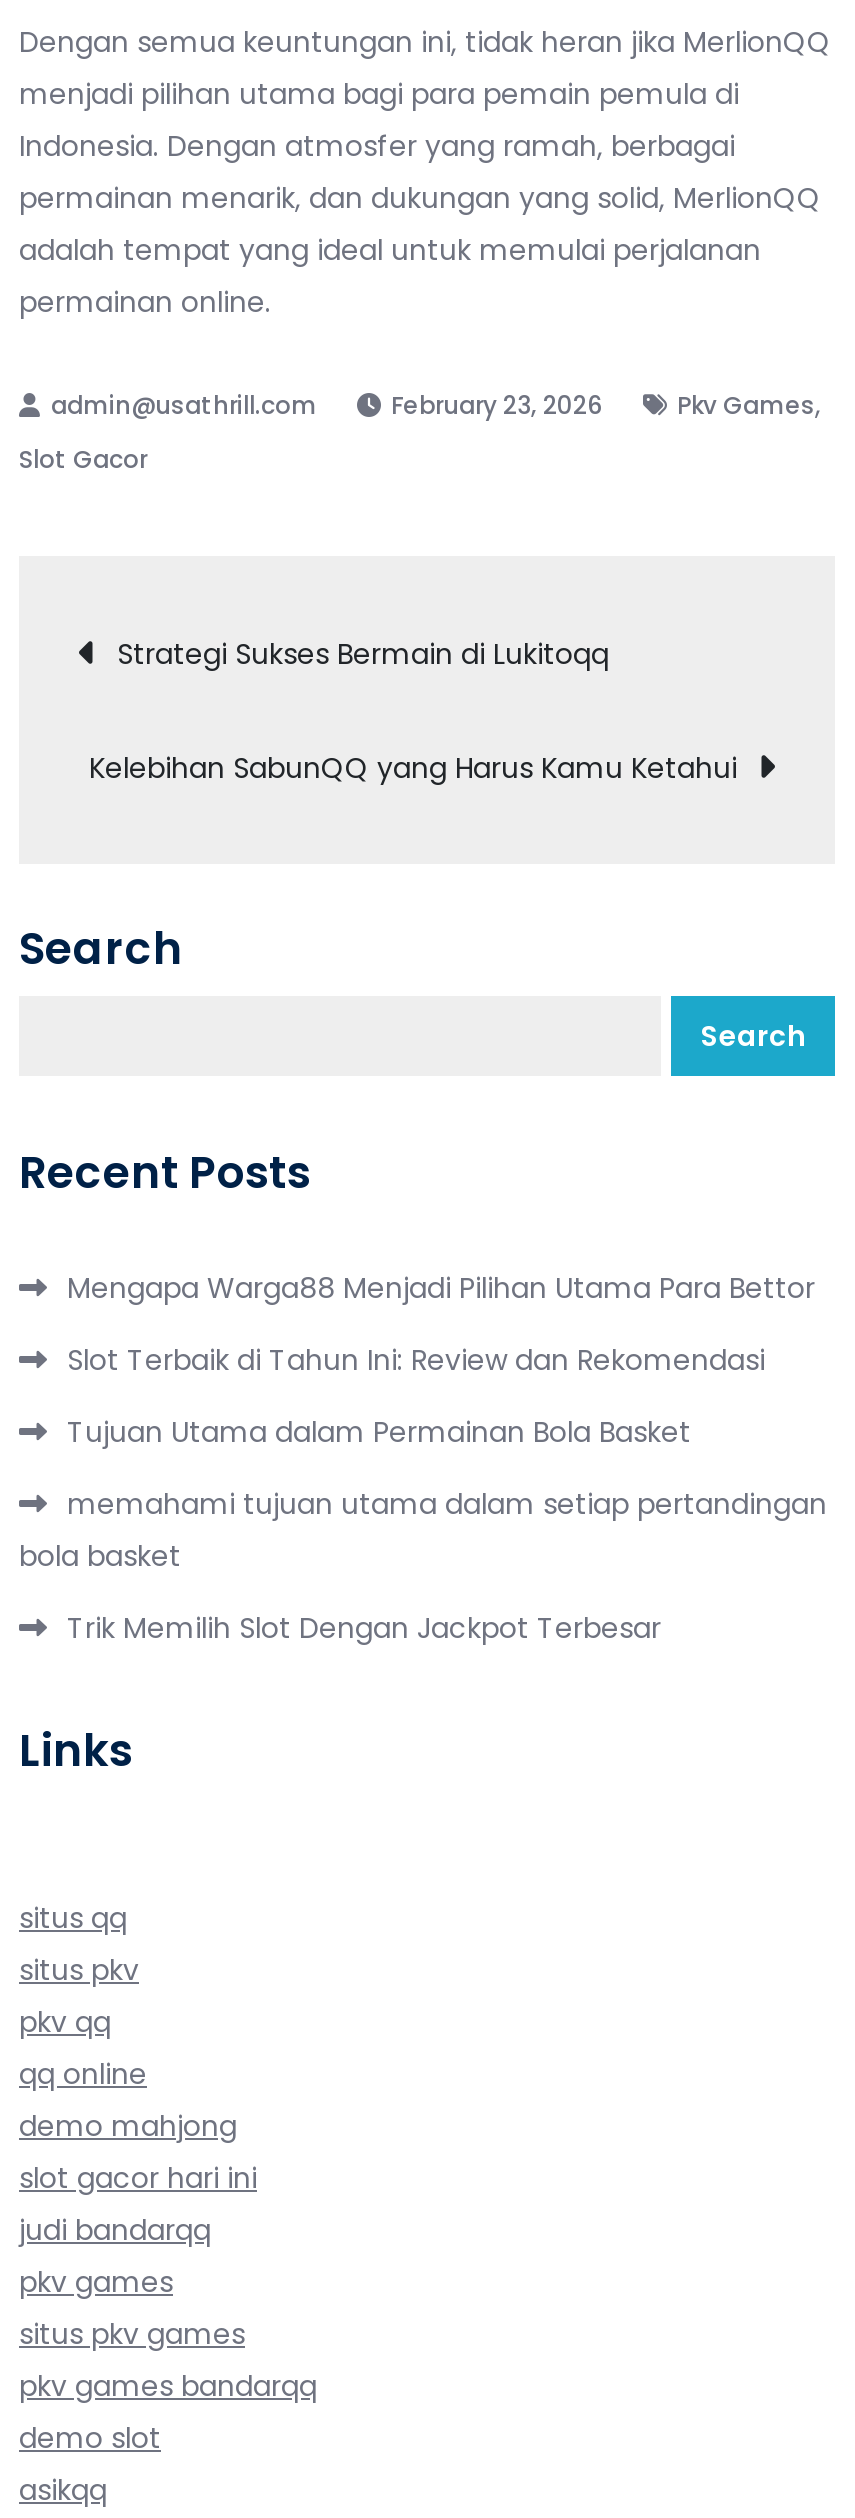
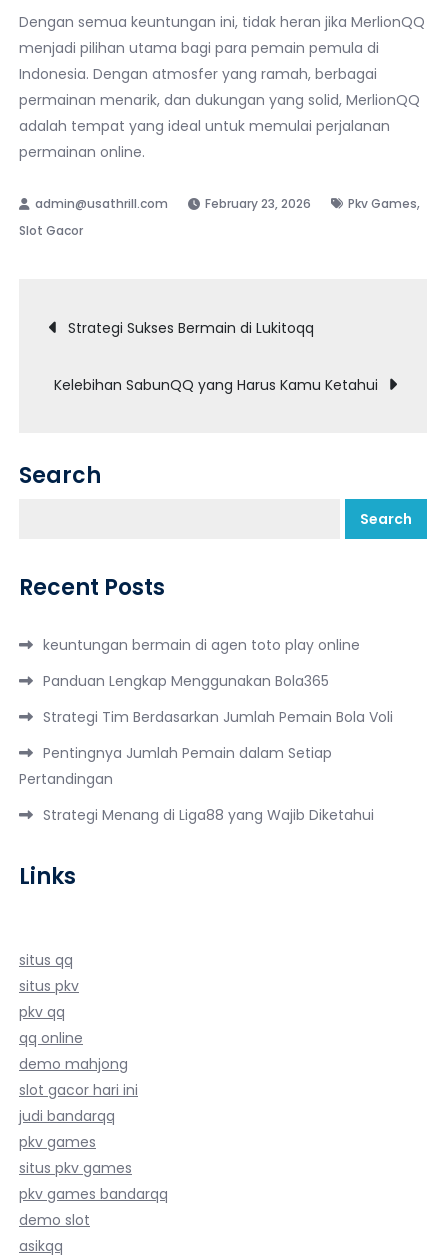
- Mengapa Warga88 Menjadi Pilihan Utama Para Bettor
+ keuntungan bermain di agen toto play online

- Slot Terbaik di Tahun Ini: Review dan Rekomendasi
+ Panduan Lengkap Menggunakan Bola365

- Tujuan Utama dalam Permainan Bola Basket
+ Strategi Tim Berdasarkan Jumlah Pemain Bola Voli

- memahami tujuan utama dalam setiap pertandingan
- bola basket
+ Pentingnya Jumlah Pemain dalam Setiap
+ Pertandingan

- Trik Memilih Slot Dengan Jackpot Terbesar
+ Strategi Menang di Liga88 yang Wajib Diketahui
